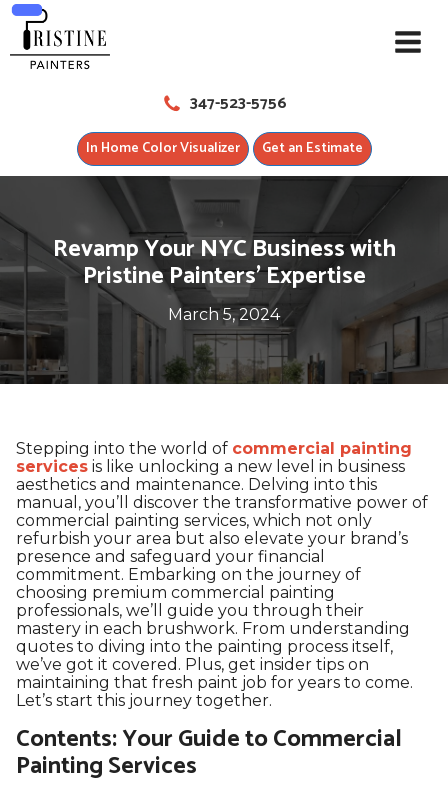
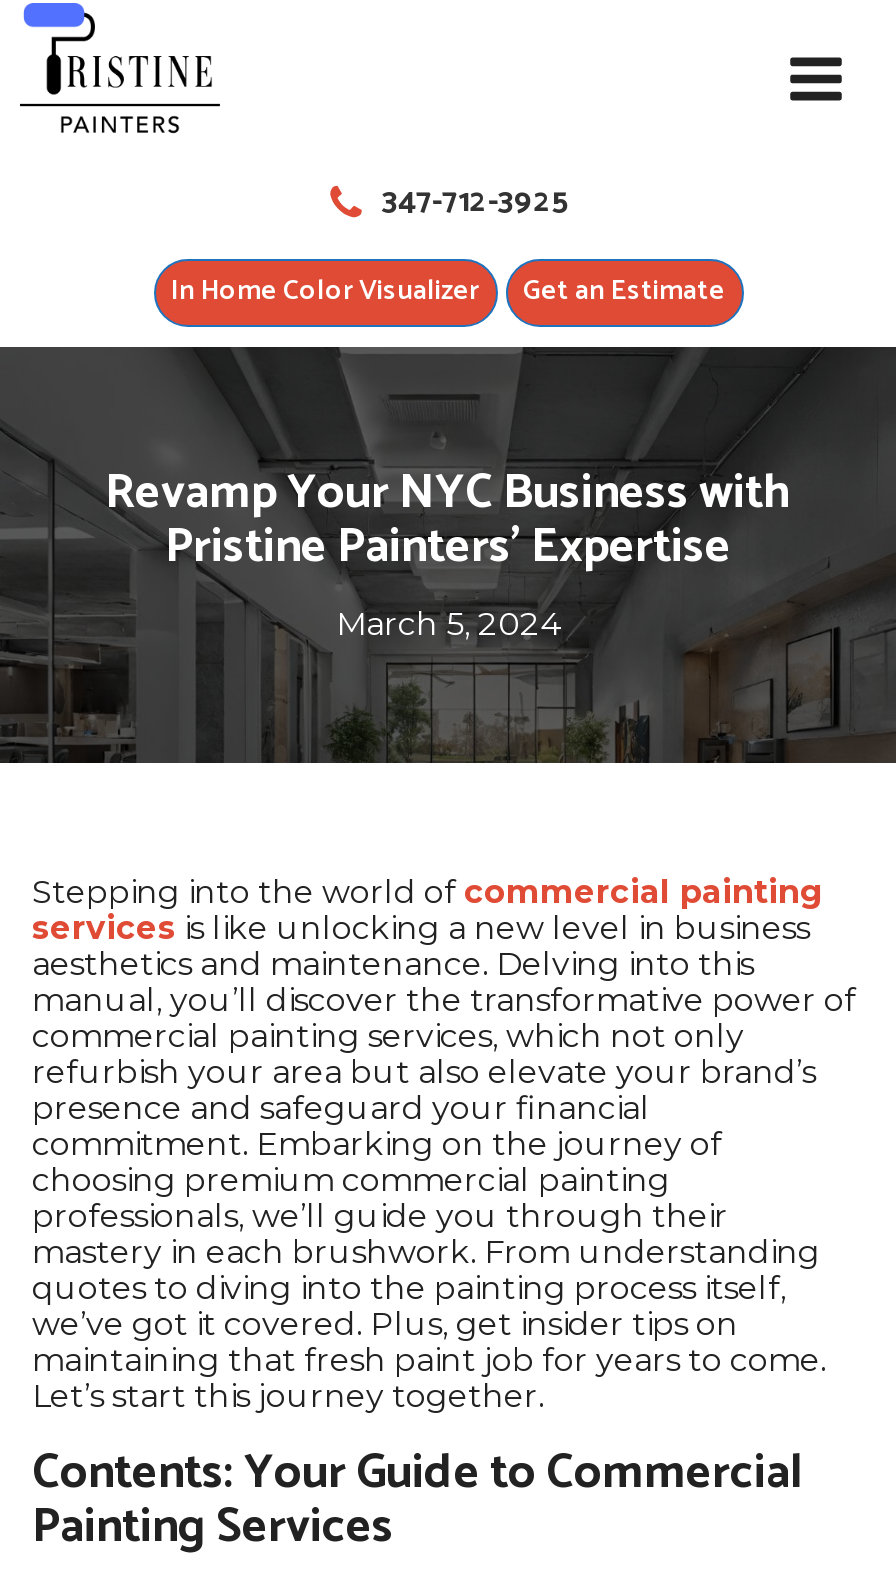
- 347-523-5756
+ 347-712-3925
